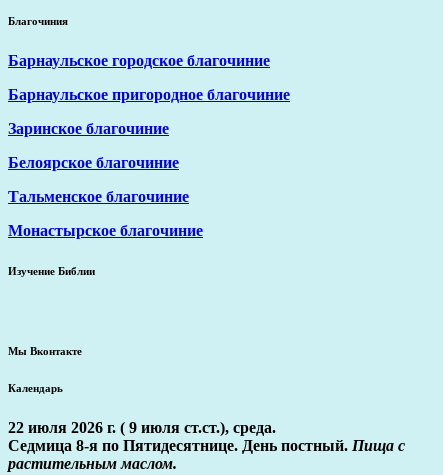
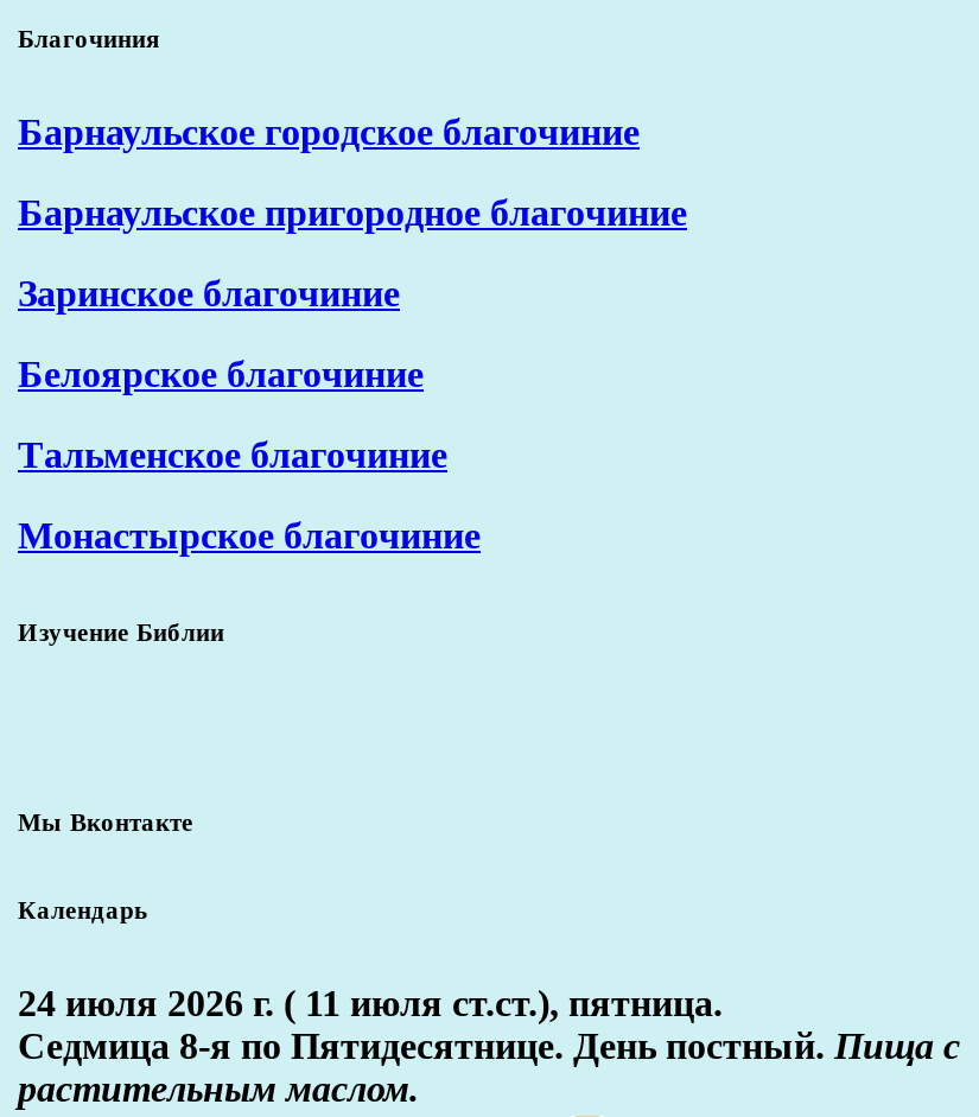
- 22 июля 2026 г. ( 9 июля ст.ст.), среда.
+ 24 июля 2026 г. ( 11 июля ст.ст.), пятница.
